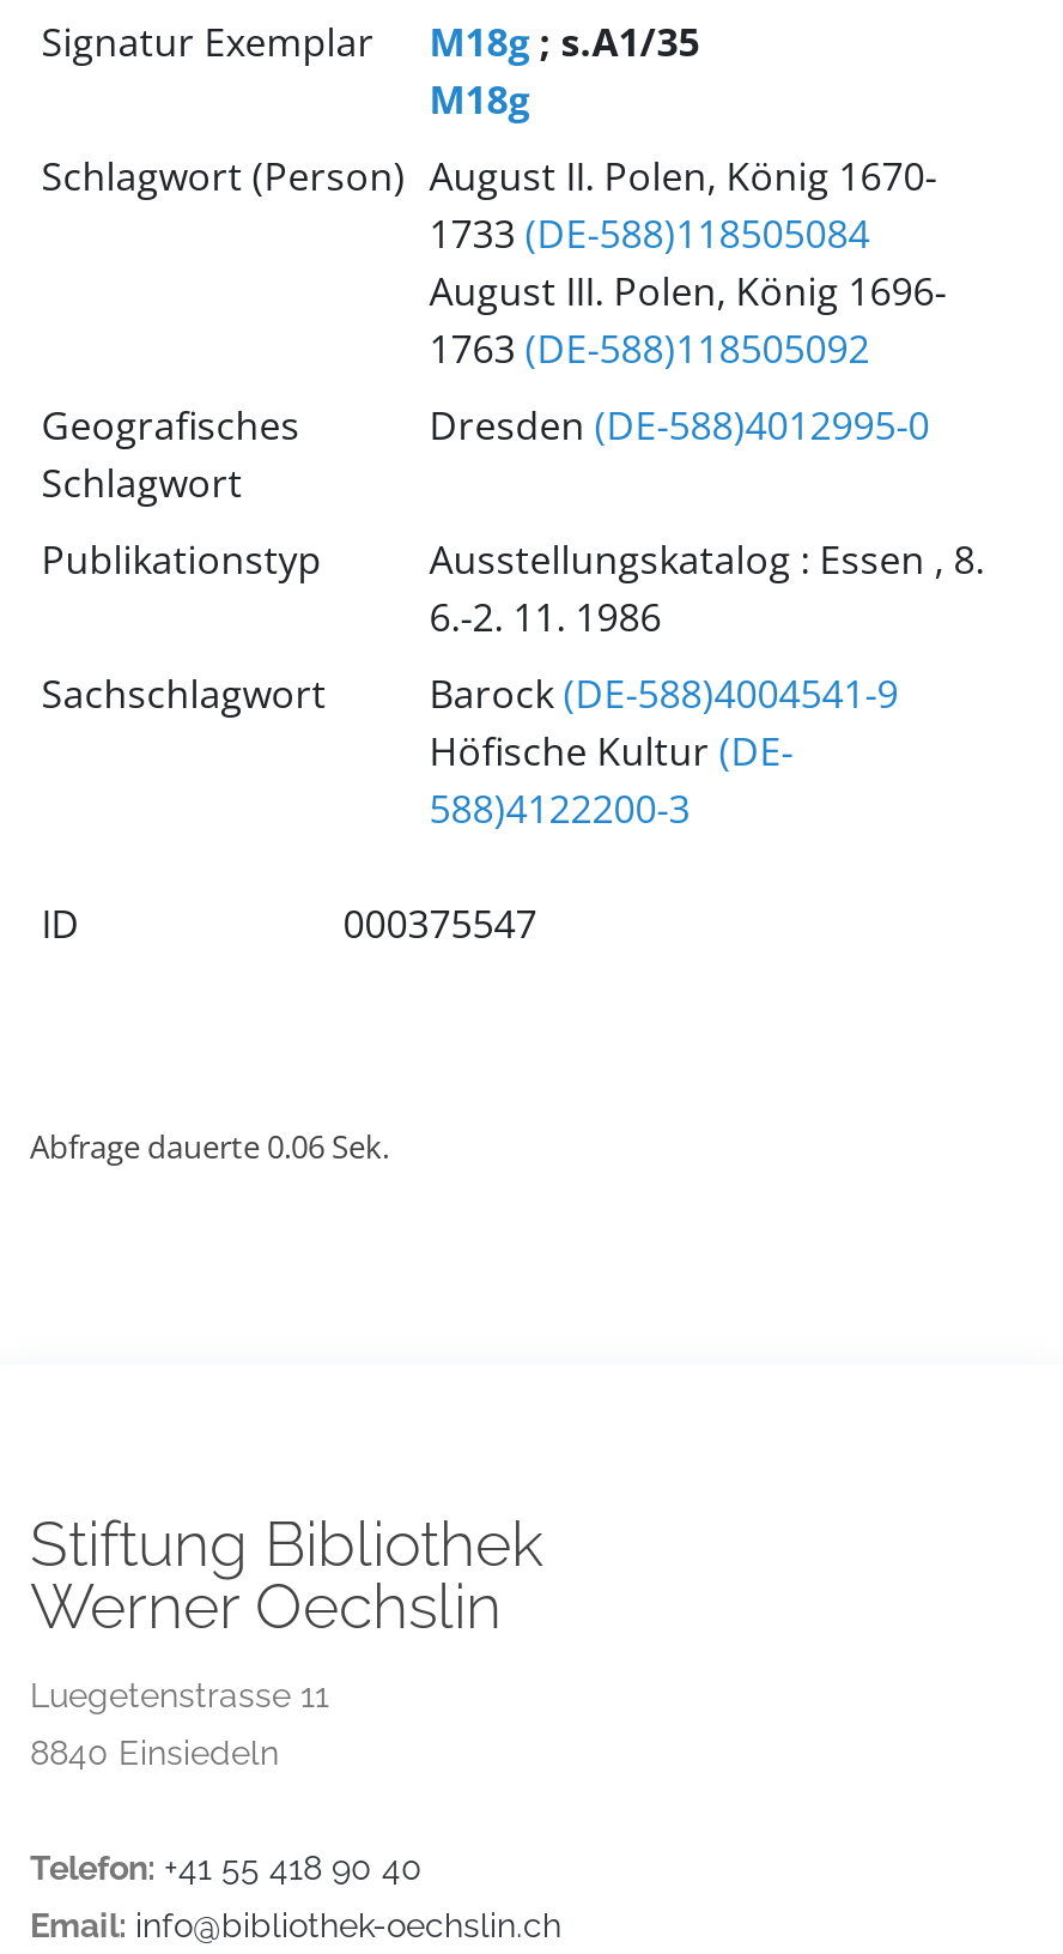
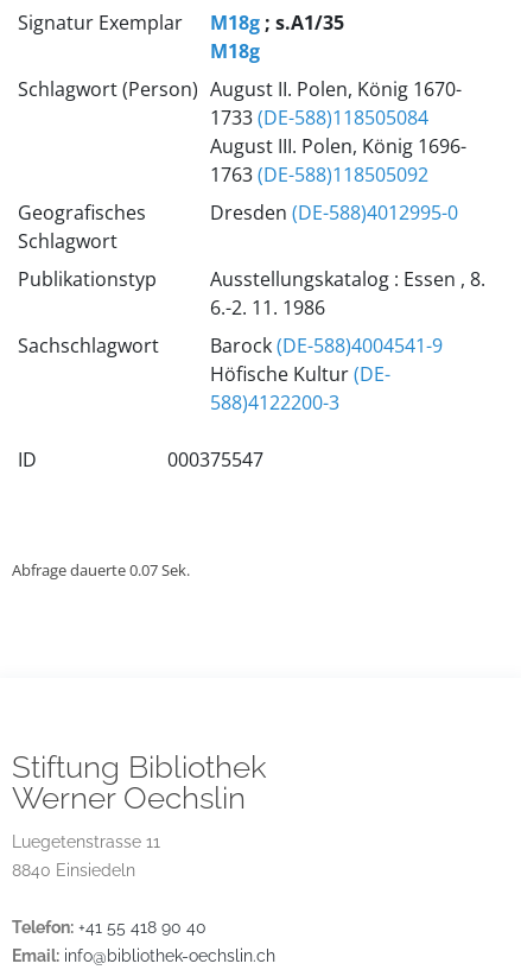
- Abfrage dauerte 0.06 Sek.
+ Abfrage dauerte 0.07 Sek.
